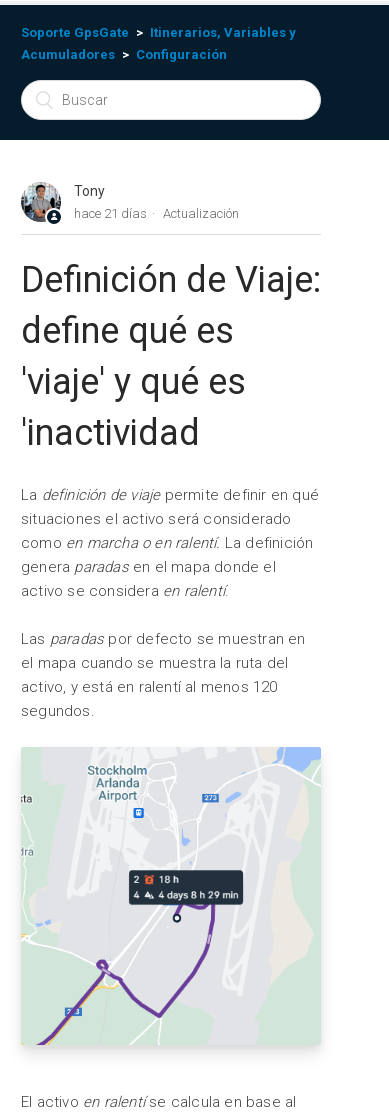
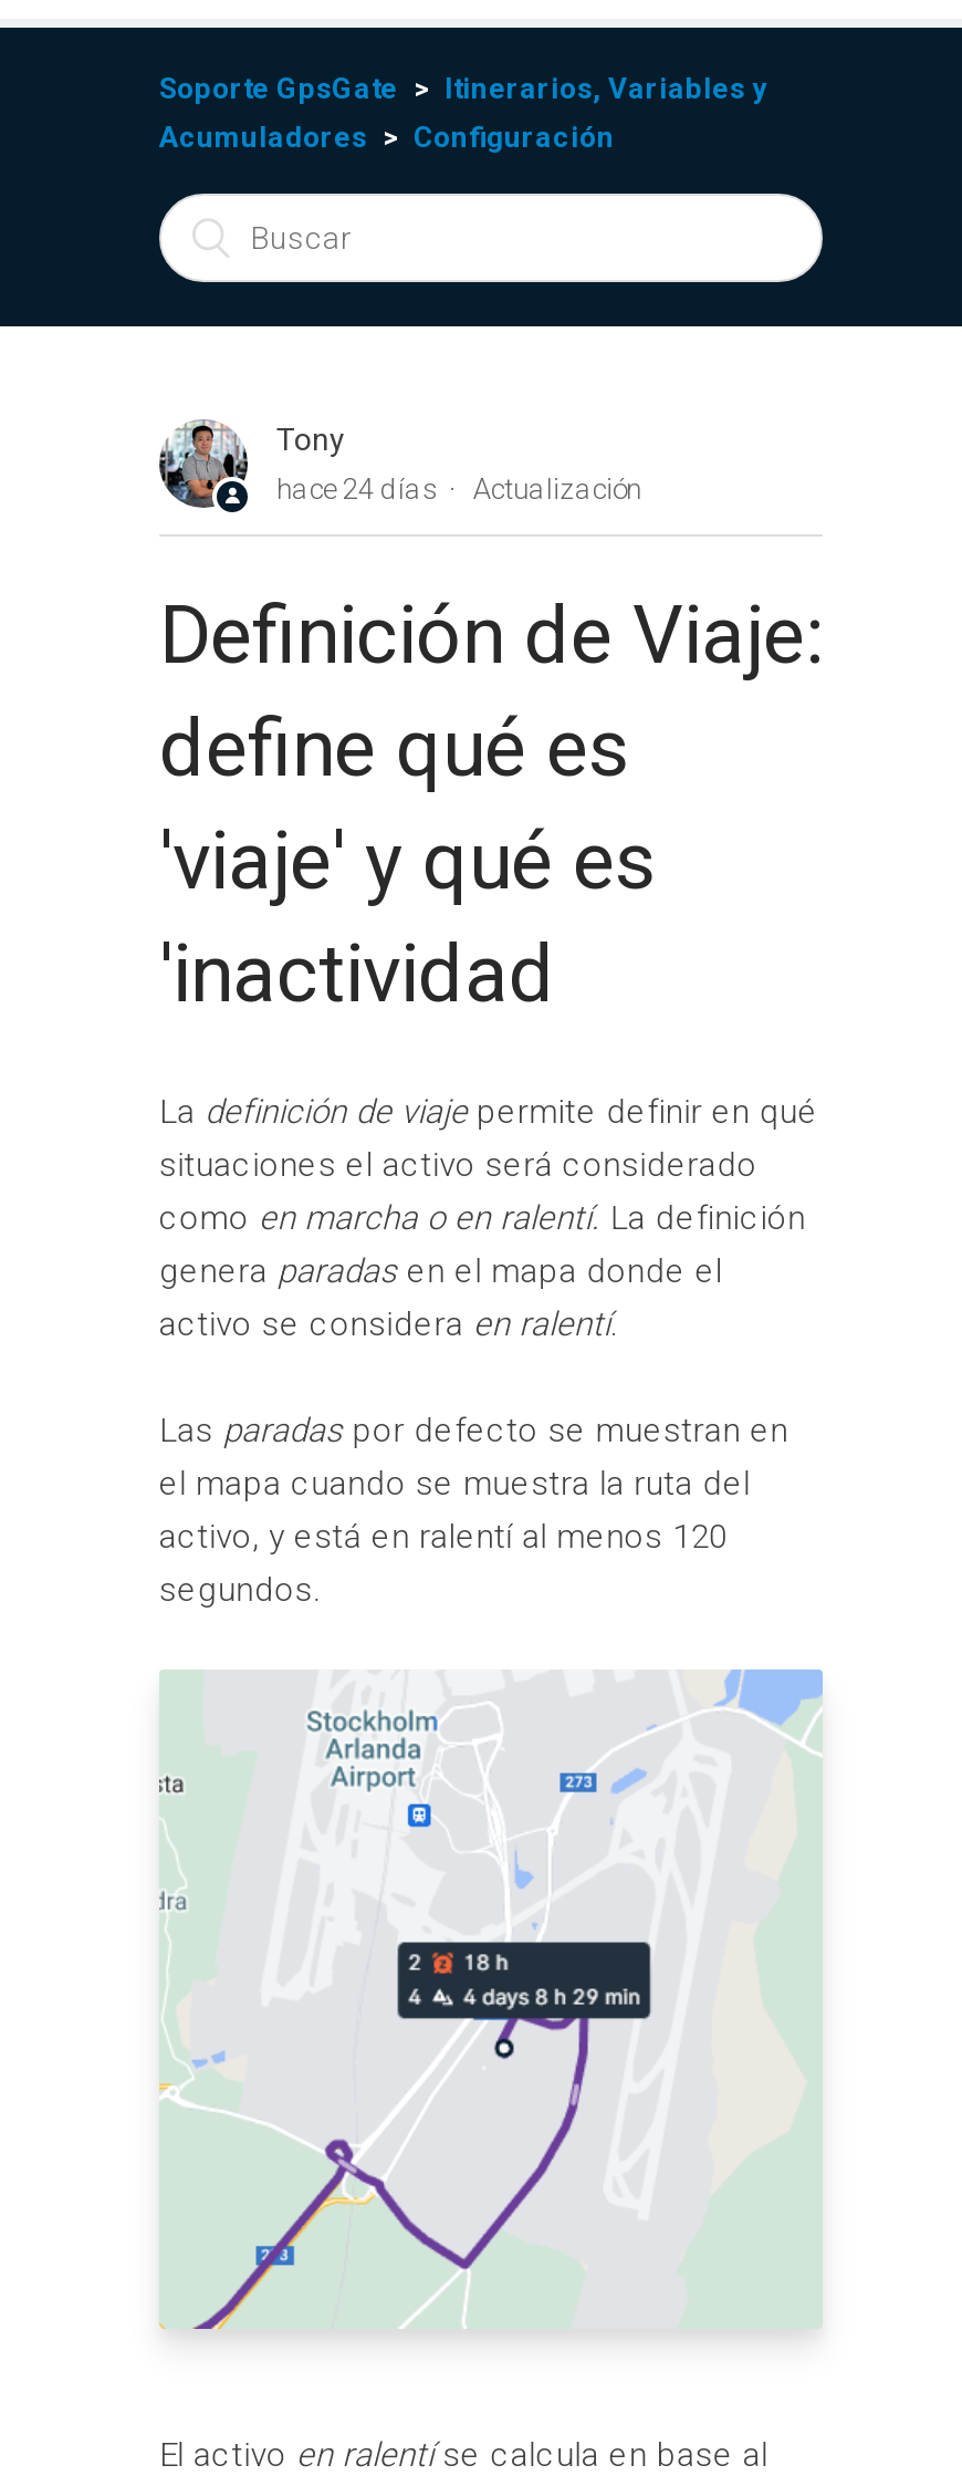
- hace 21 días Actualización
+ hace 24 días Actualización
